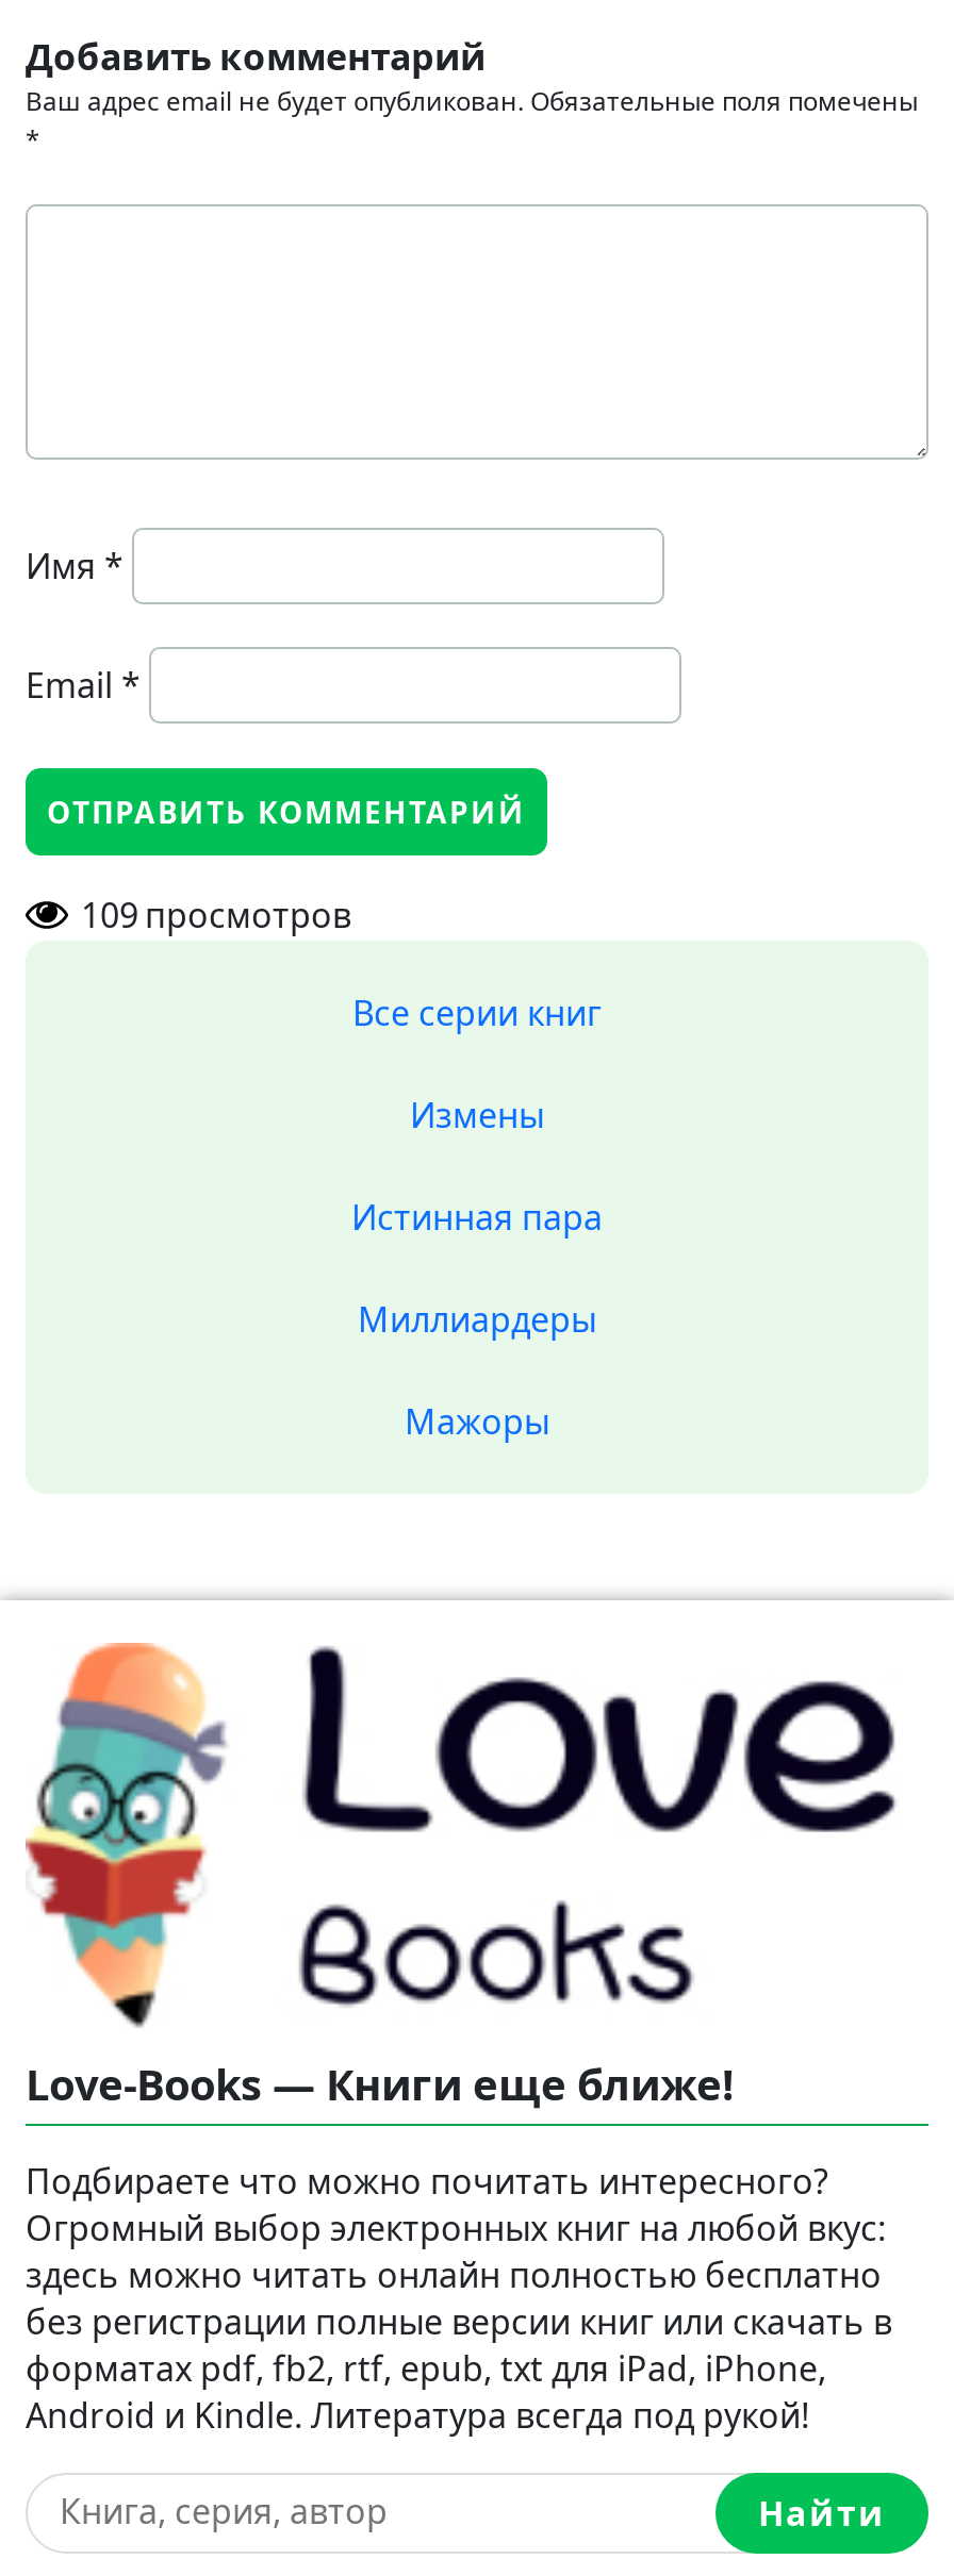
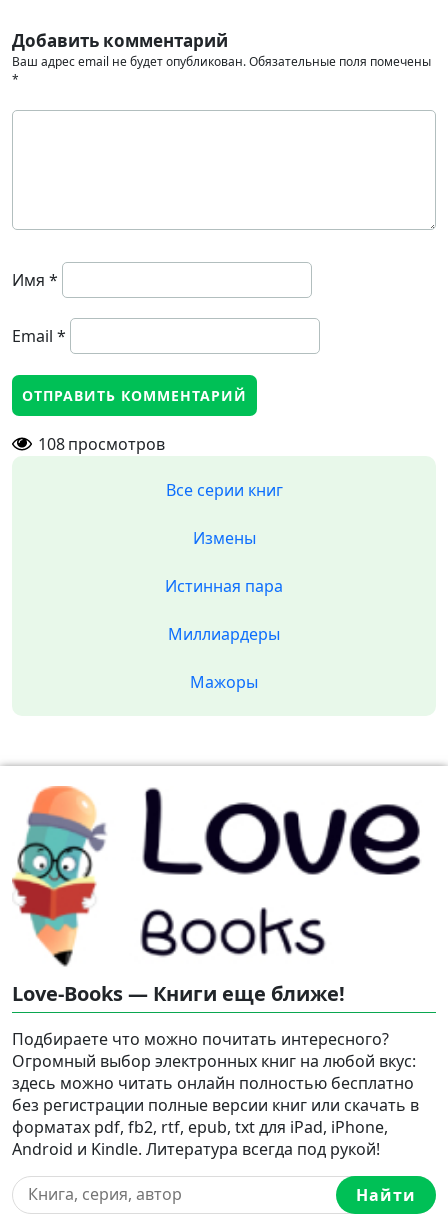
- 109 просмотров
+ 108 просмотров
